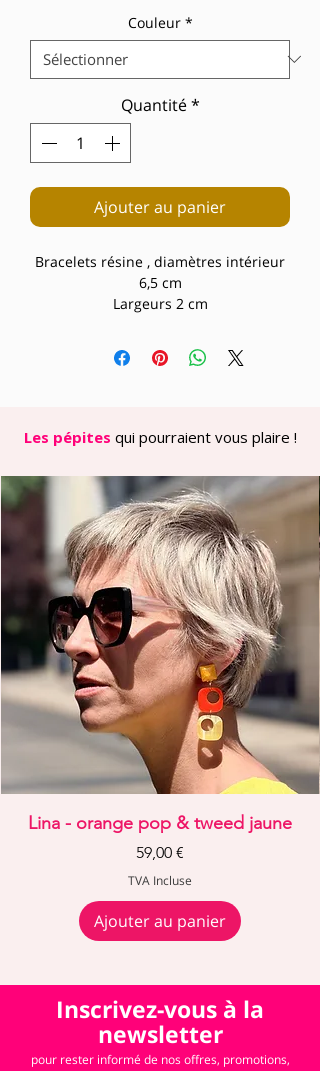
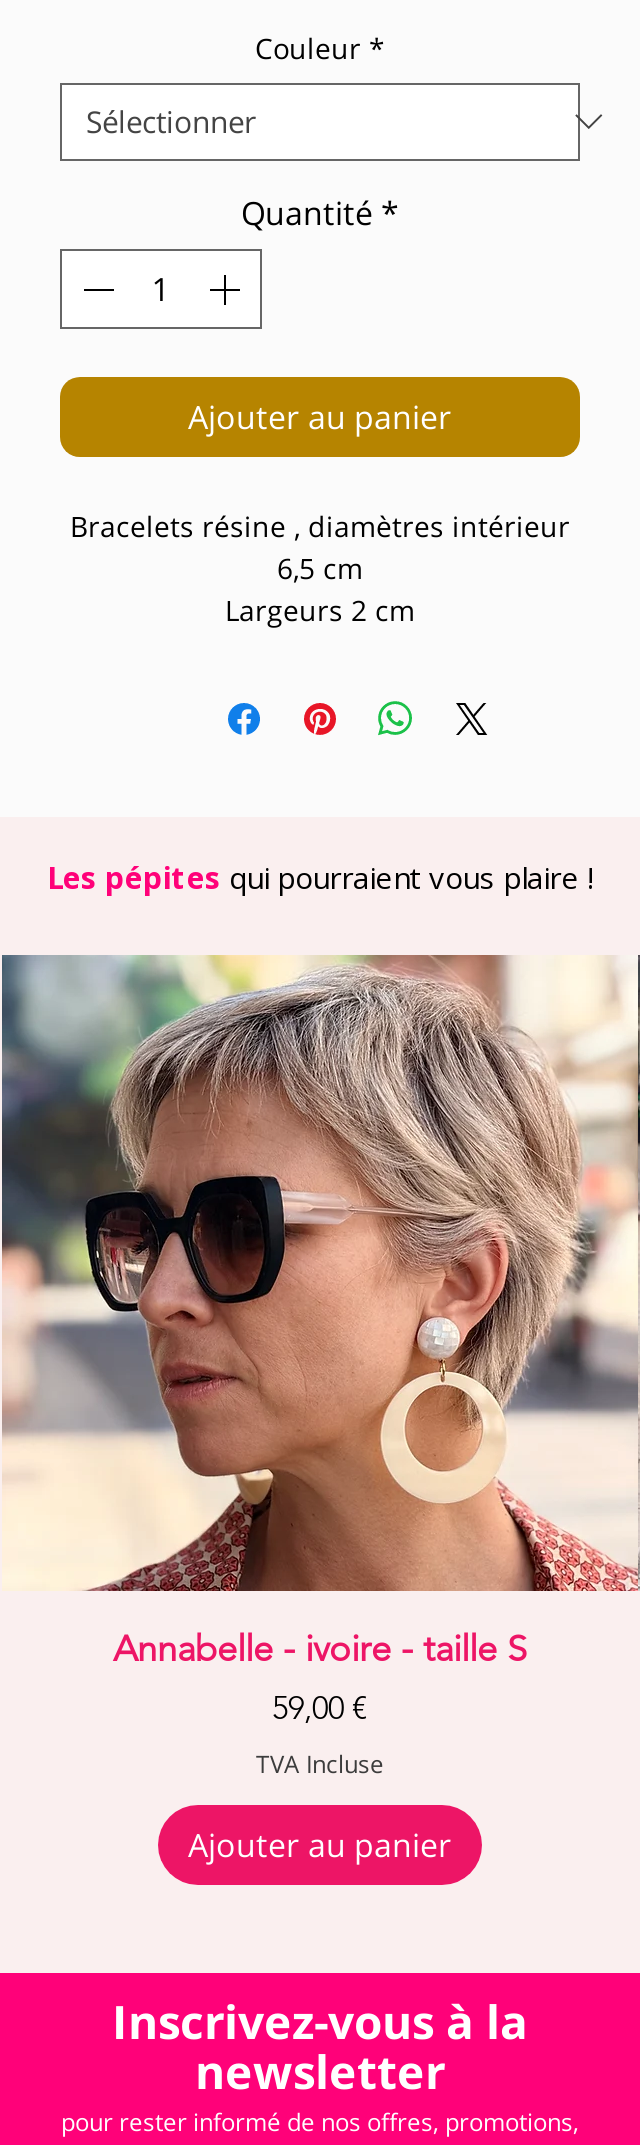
- [image]
- Lina - orange pop & tweed jaune
+ [image]
+ Annabelle - ivoire - taille S
